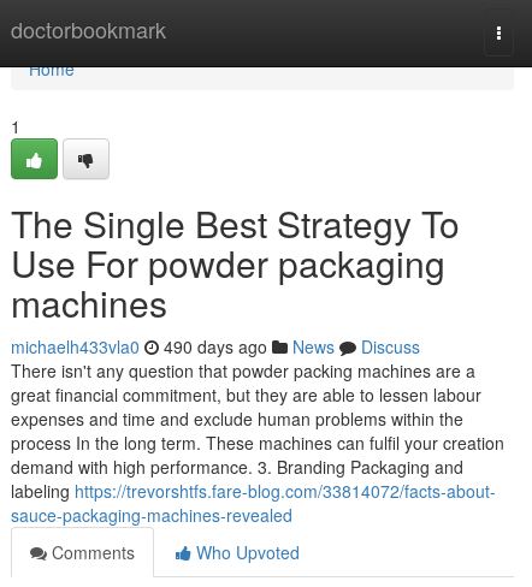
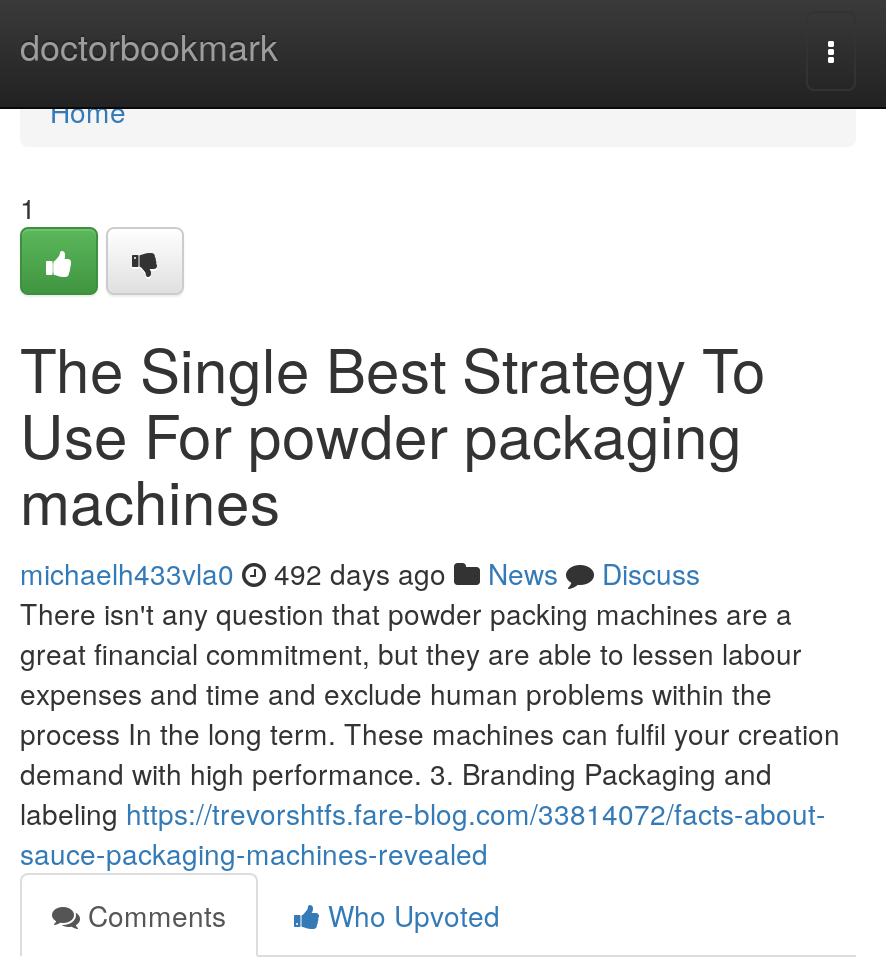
- michaelh433vla0 490 days ago News Discuss
+ michaelh433vla0 492 days ago News Discuss
